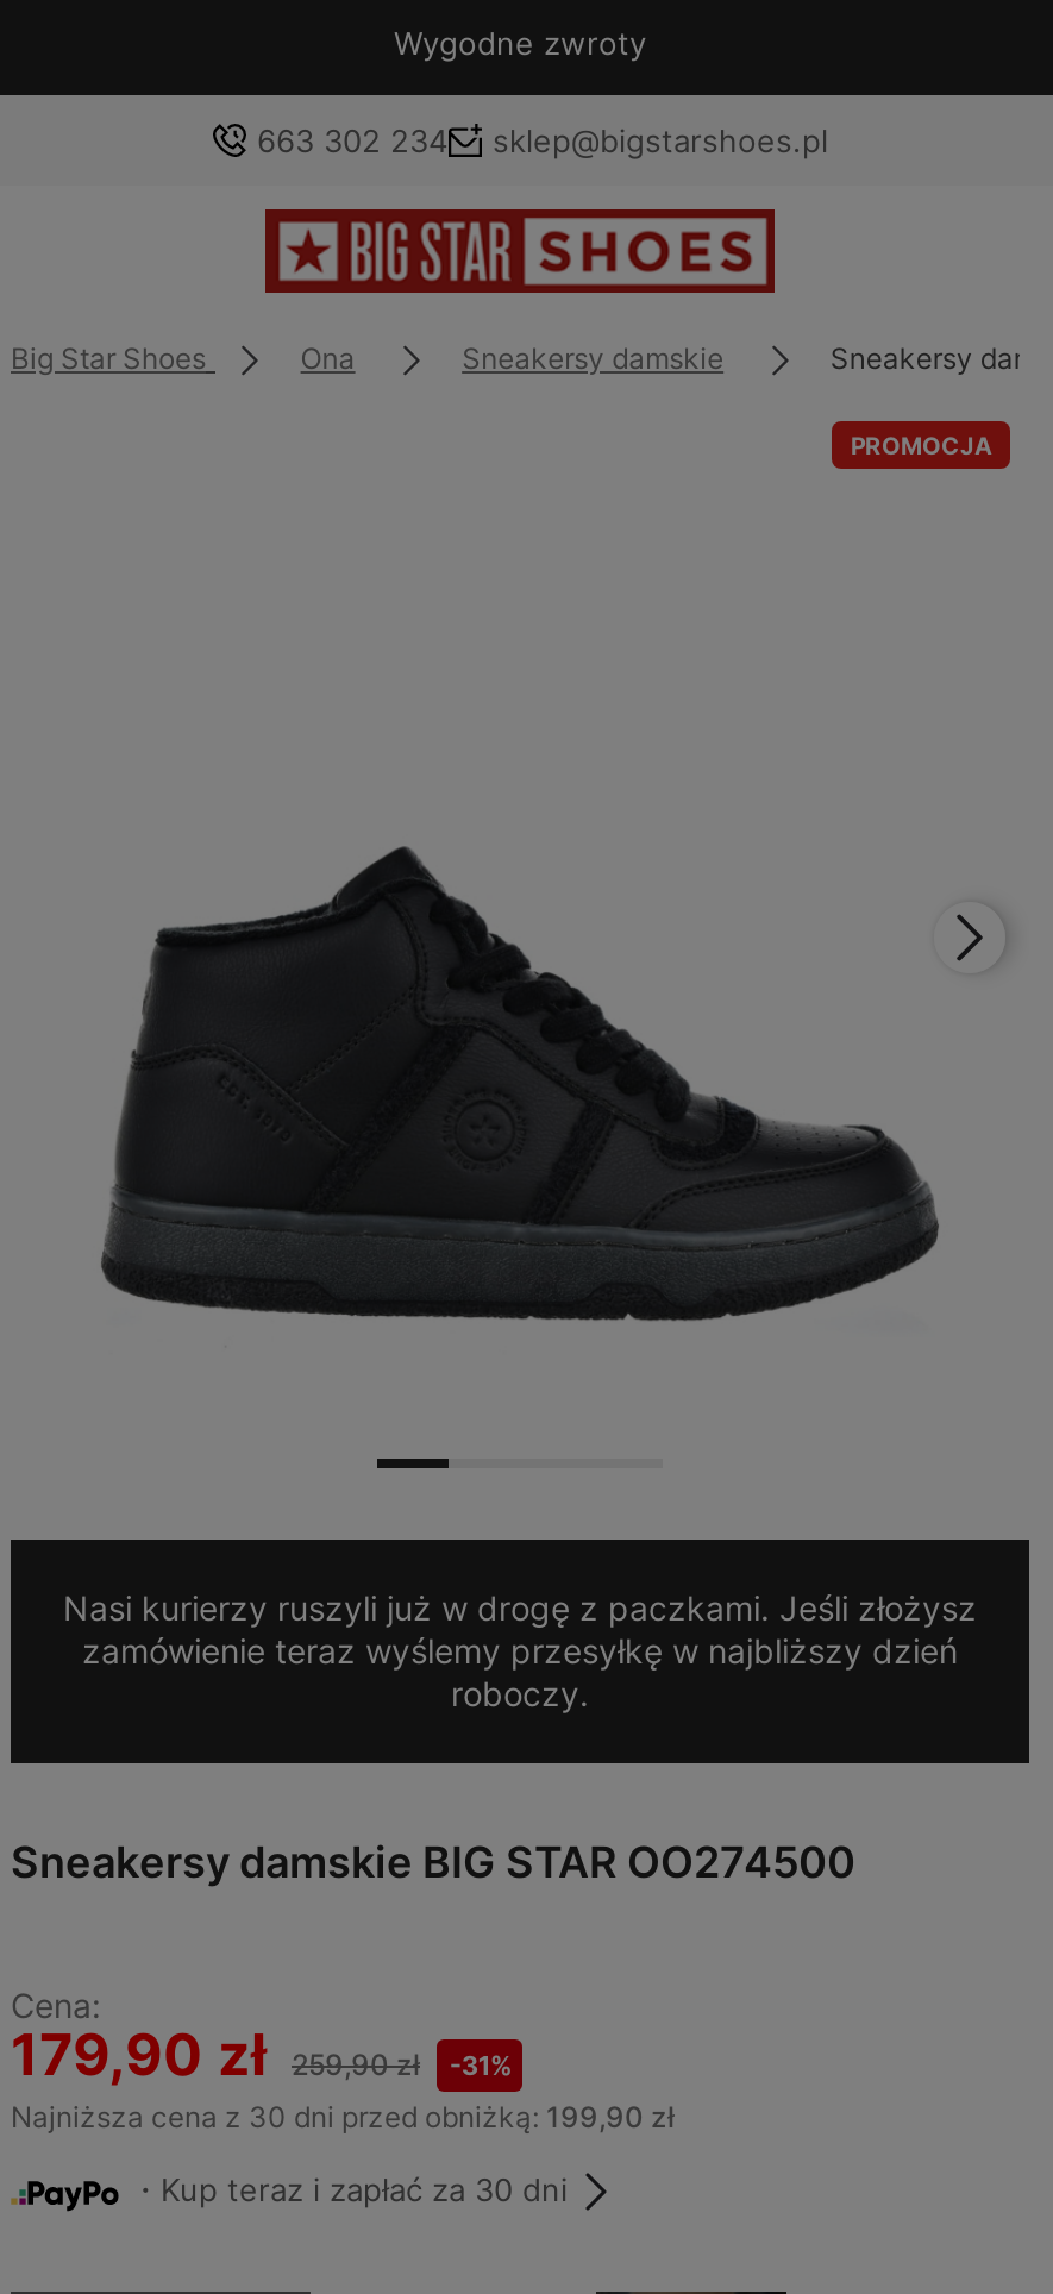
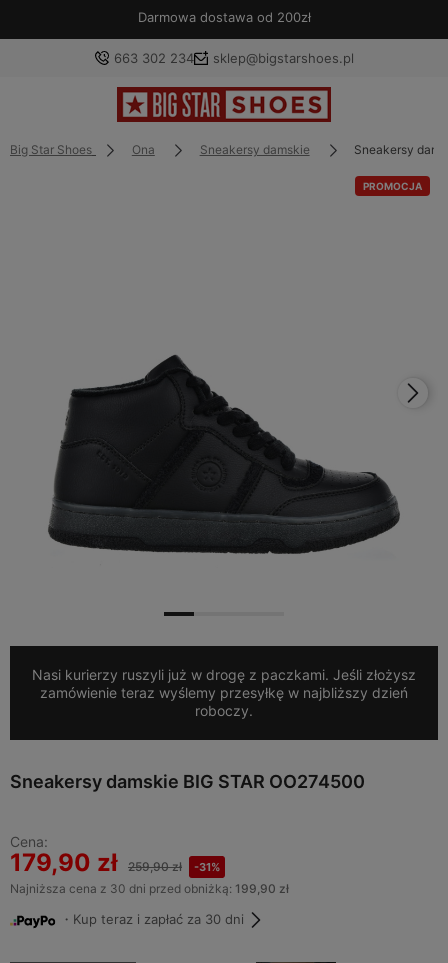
- Wygodne zwroty
+ Darmowa dostawa od 200zł
